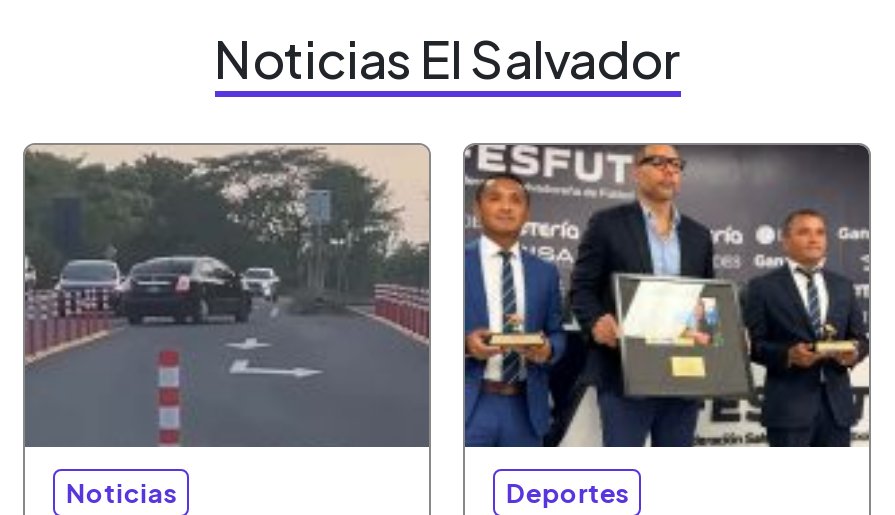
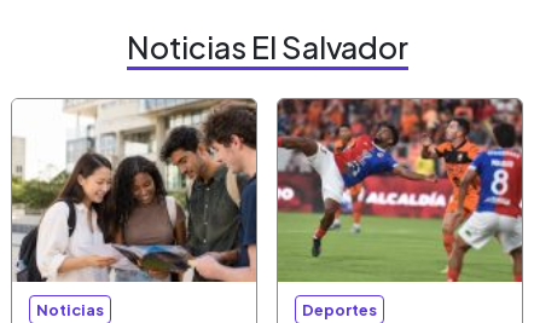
- [image]
+ [image]

- [image]
+ [image]
